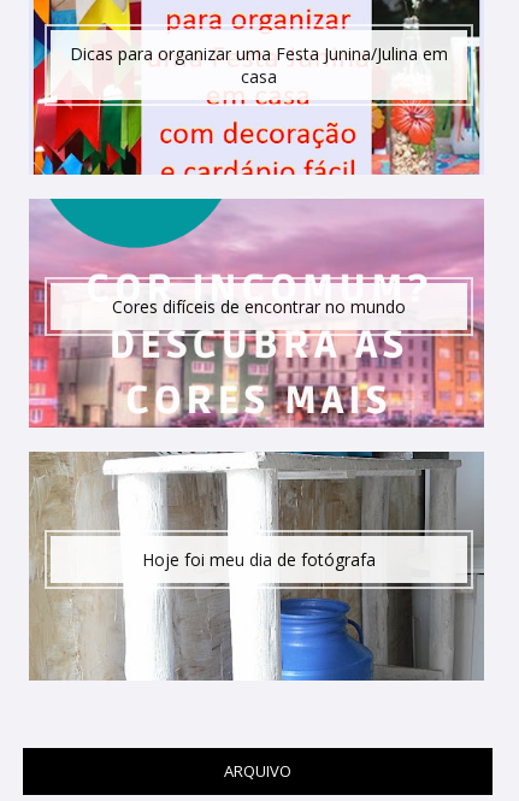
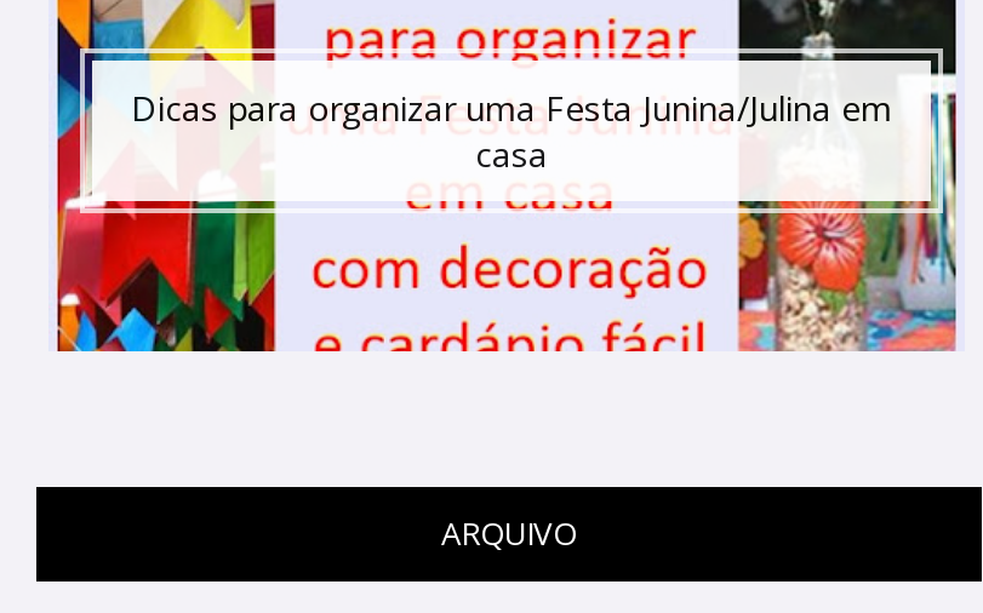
- [image]
- Cores difíceis de encontrar no mundo

- [image]
- Hoje foi meu dia de fotógrafa

- [image]
